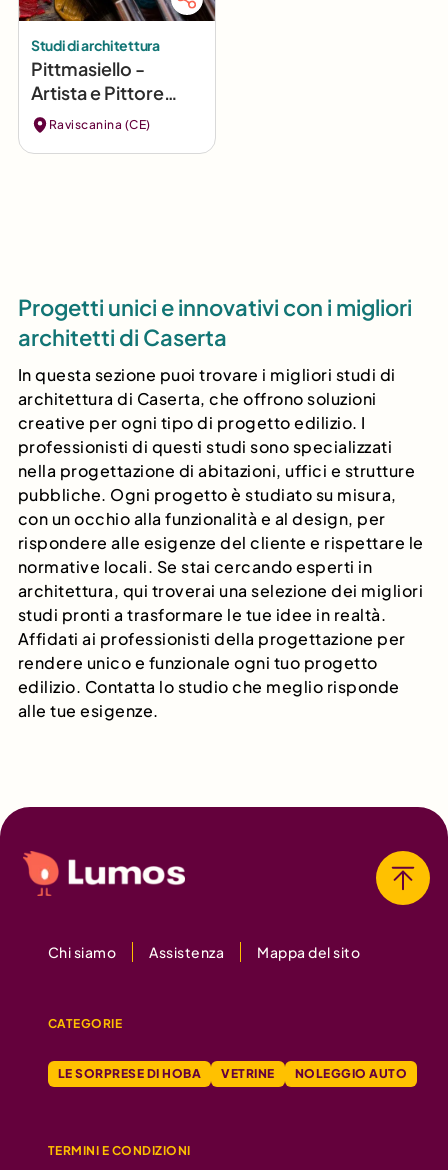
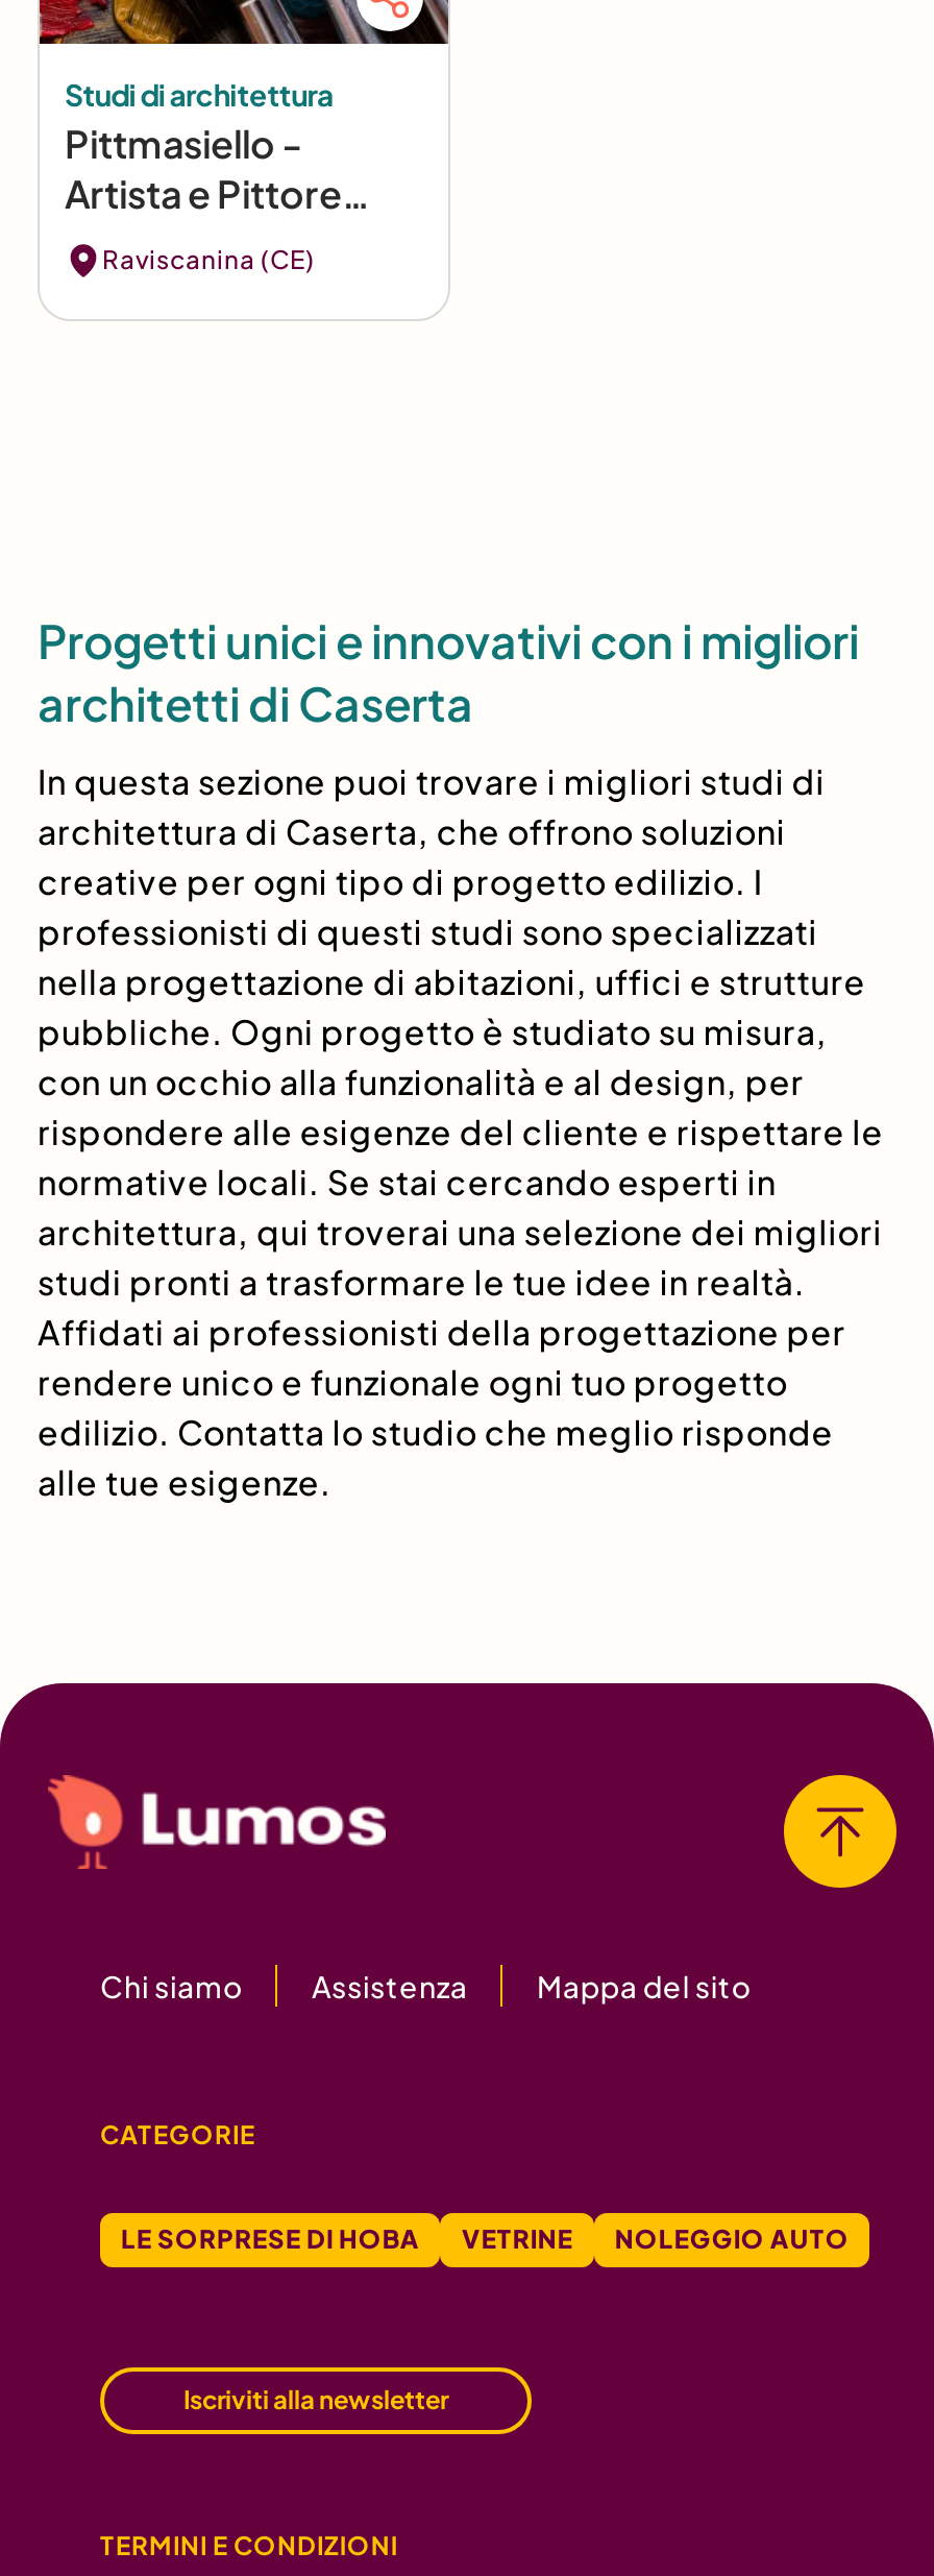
+ Iscriviti alla newsletter
